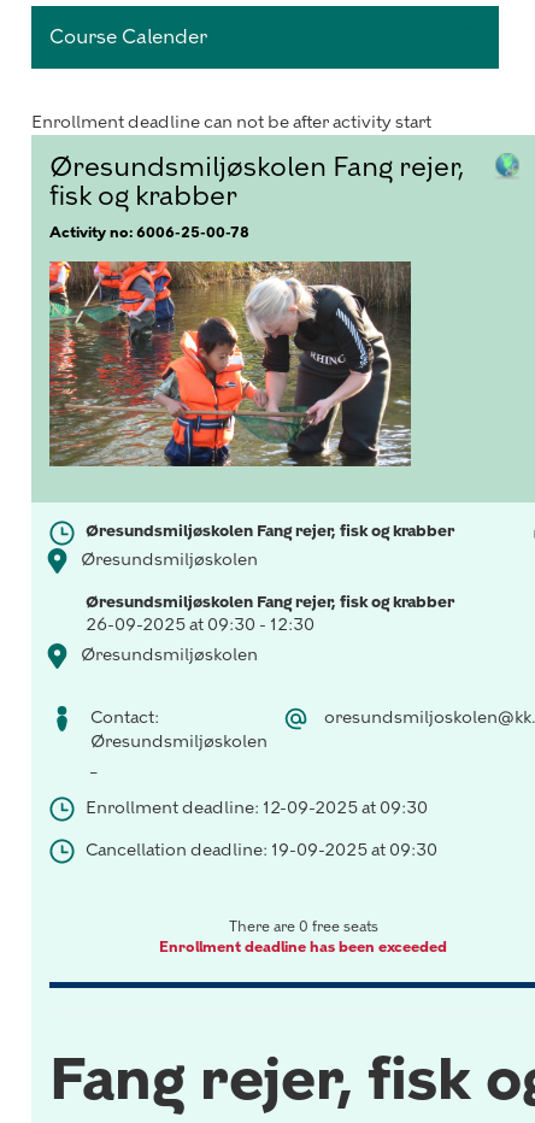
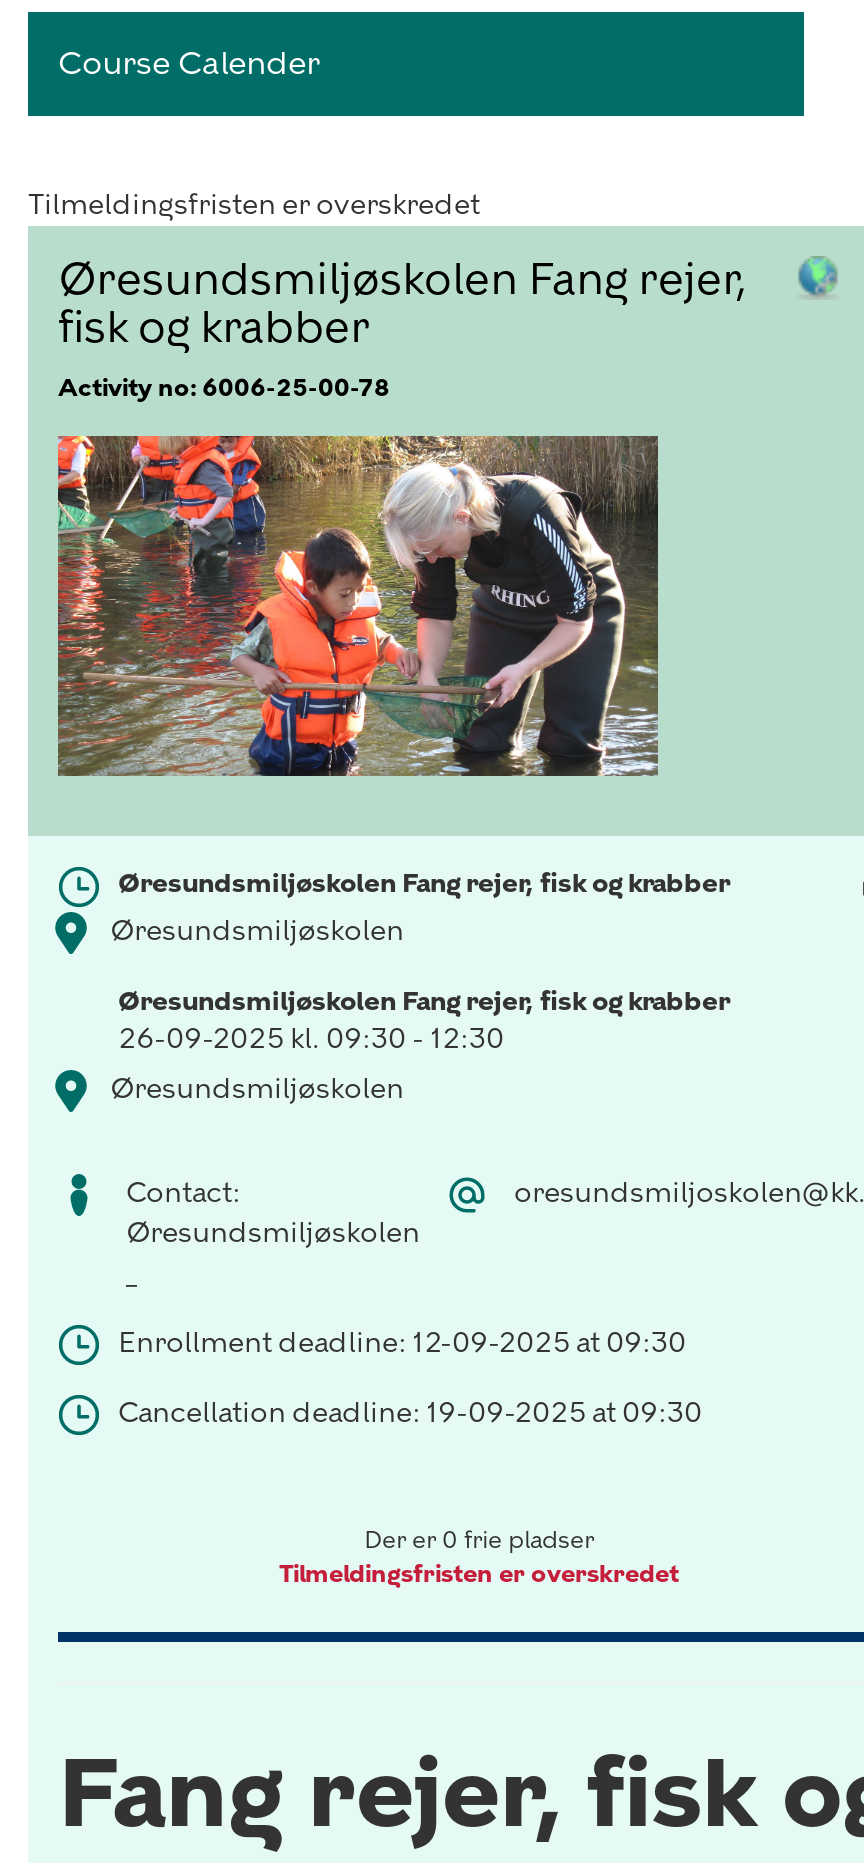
- Enrollment deadline can not be after activity start
+ Tilmeldingsfristen er overskredet

- 26-09-2025 at 09:30 - 12:30
+ 26-09-2025 kl. 09:30 - 12:30

- There are 0 free seats
- Enrollment deadline has been exceeded
+ Der er 0 frie pladser
+ Tilmeldingsfristen er overskredet
